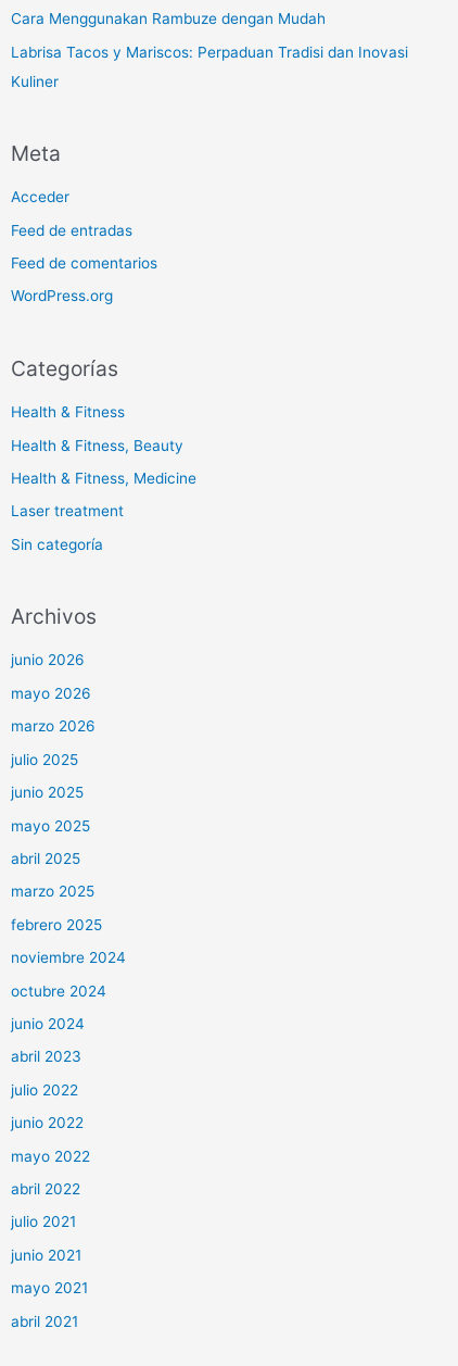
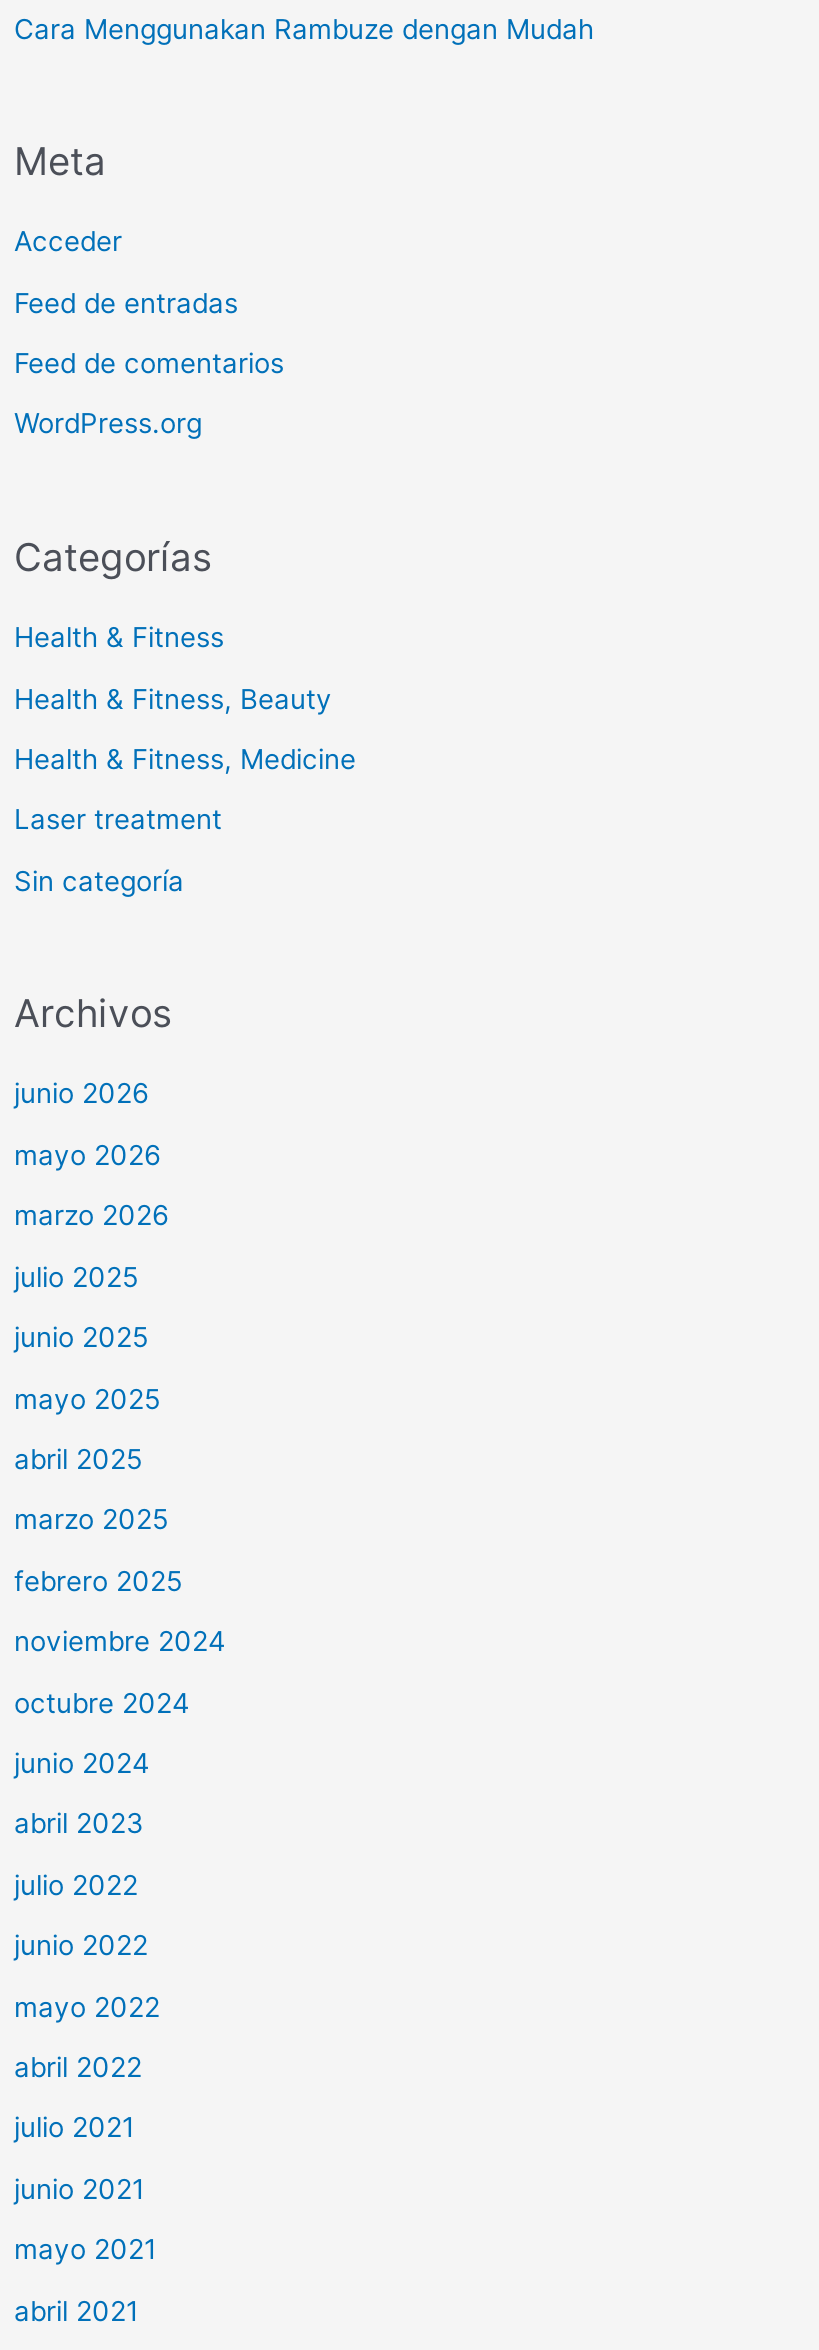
- Labrisa Tacos y Mariscos: Perpaduan Tradisi dan Inovasi
- Kuliner
